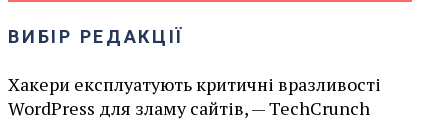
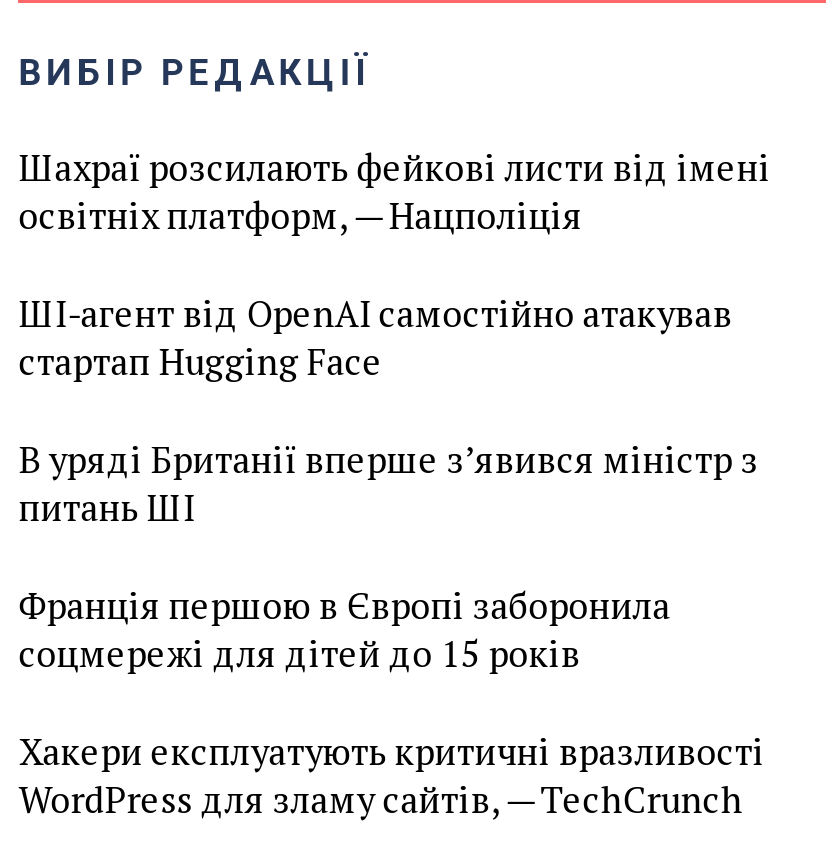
+ Шахраї розсилають фейкові листи від імені
+ освітніх платформ, — Нацполіція
+ ШІ-агент від OpenAI самостійно атакував
+ стартап Hugging Face
+ В уряді Британії вперше зʼявився міністр з
+ питань ШІ
+ Франція першою в Європі заборонила
+ соцмережі для дітей до 15 років
